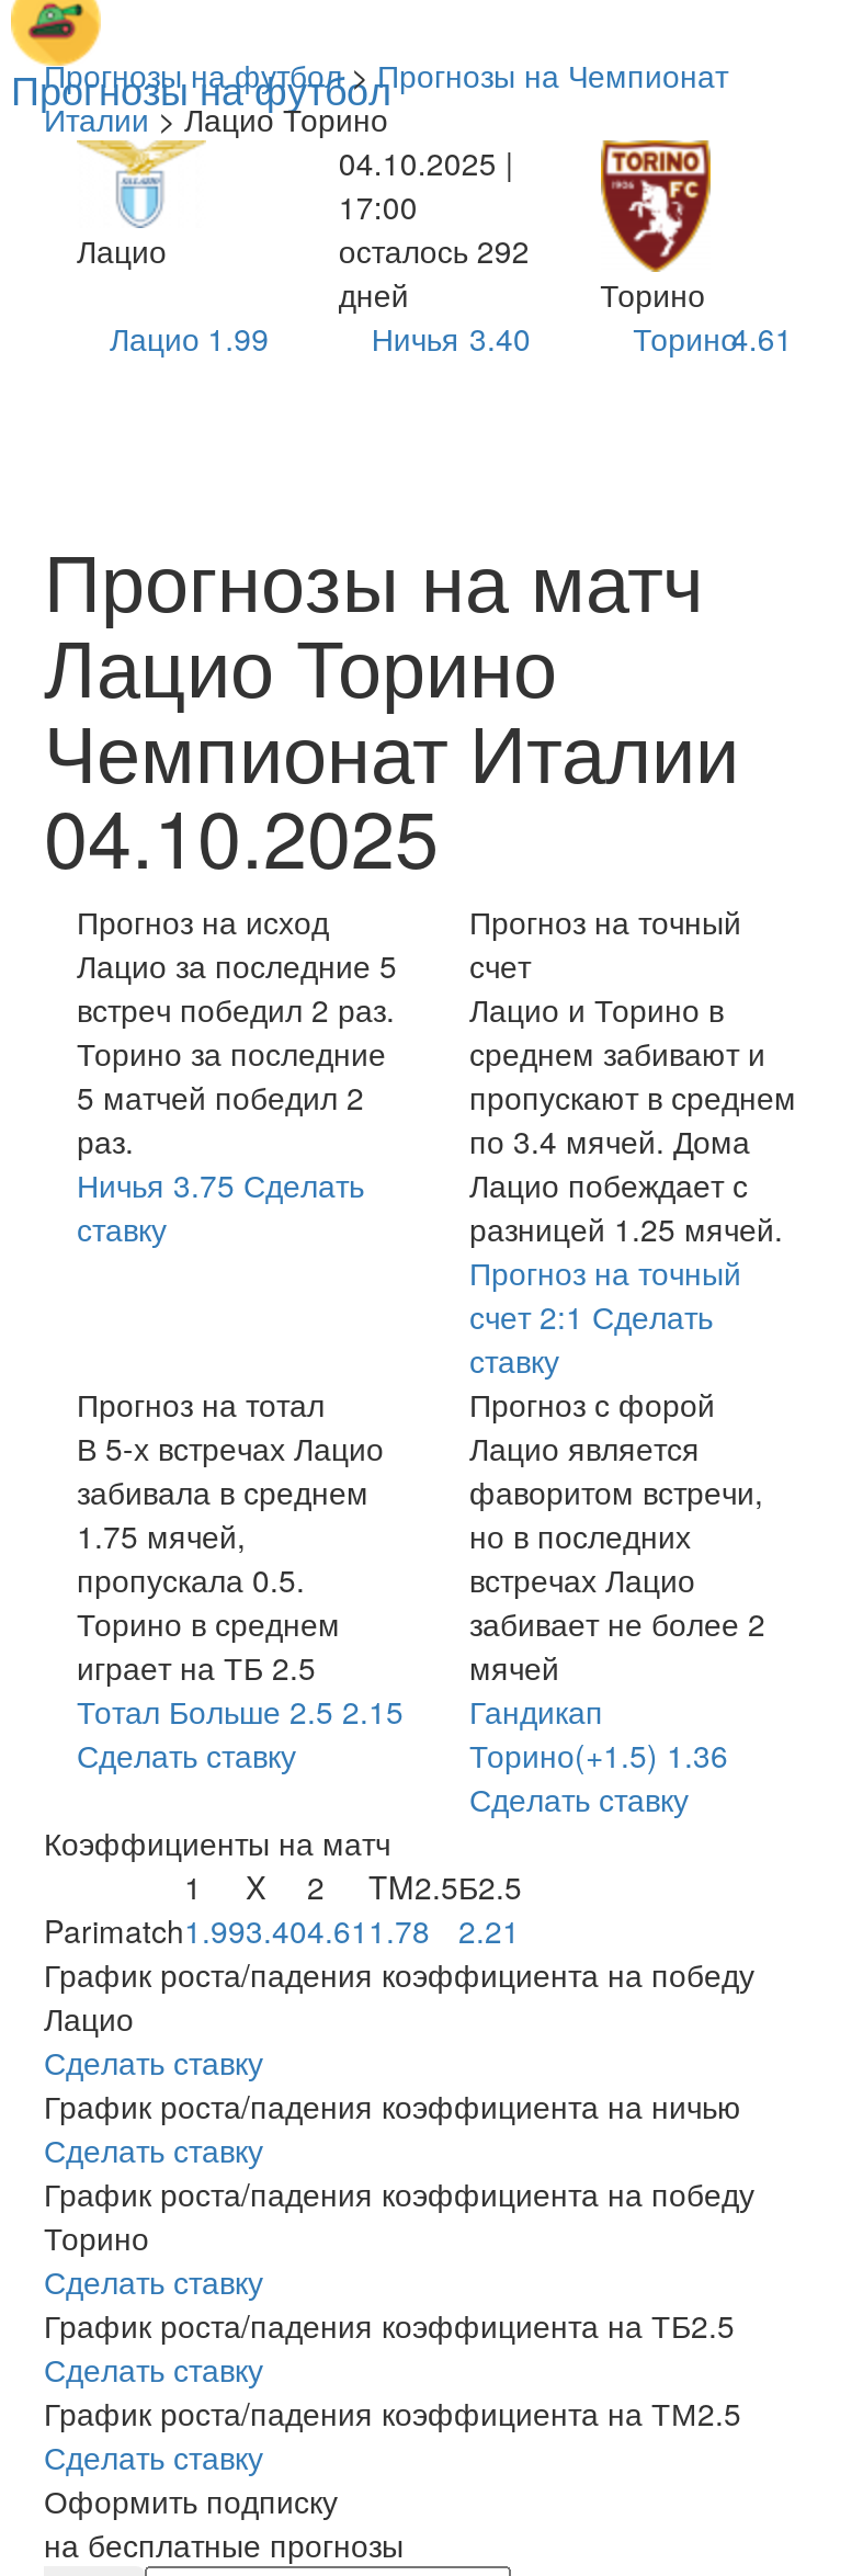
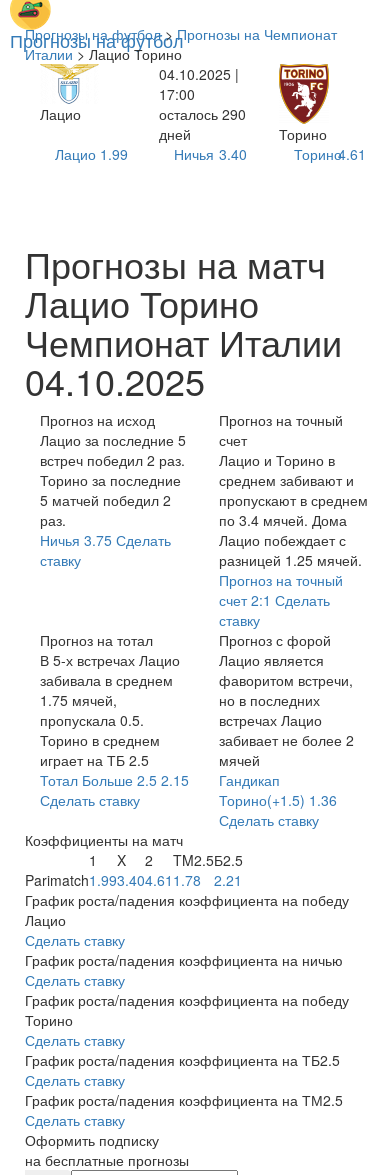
- осталось 292
+ осталось 290
